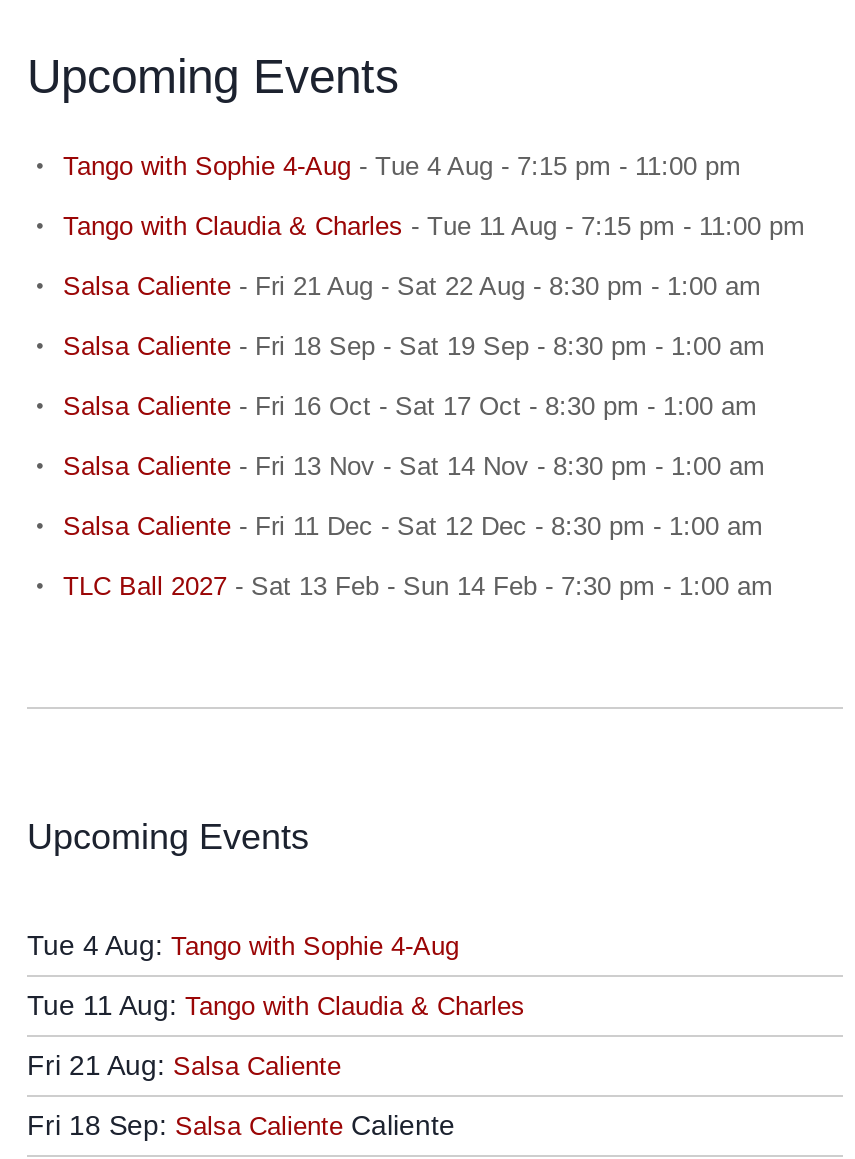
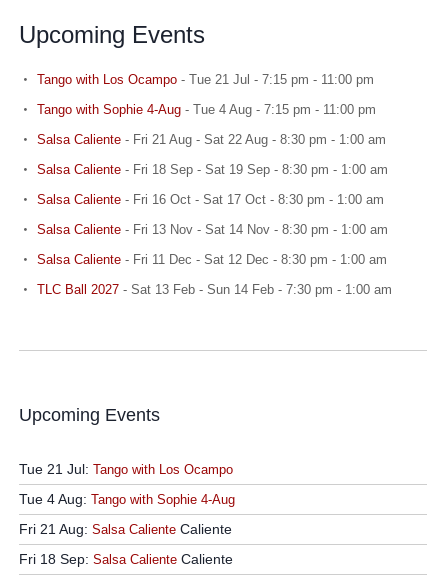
+ Tango with Los Ocampo - Tue 21 Jul - 7:15 pm - 11:00 pm

moved down: Tango with Sophie 4-Aug - Tue 4 Aug - 7:15 pm - 11:00 pm

- Tango with Claudia & Charles - Tue 11 Aug - 7:15 pm - 11:00 pm

+ Tue 21 Jul: Tango with Los Ocampo

moved down: Tue 4 Aug: Tango with Sophie 4-Aug

- Tue 11 Aug: Tango with Claudia & Charles
- Fri 21 Aug: Salsa Caliente
+ Fri 21 Aug: Salsa Caliente Caliente
